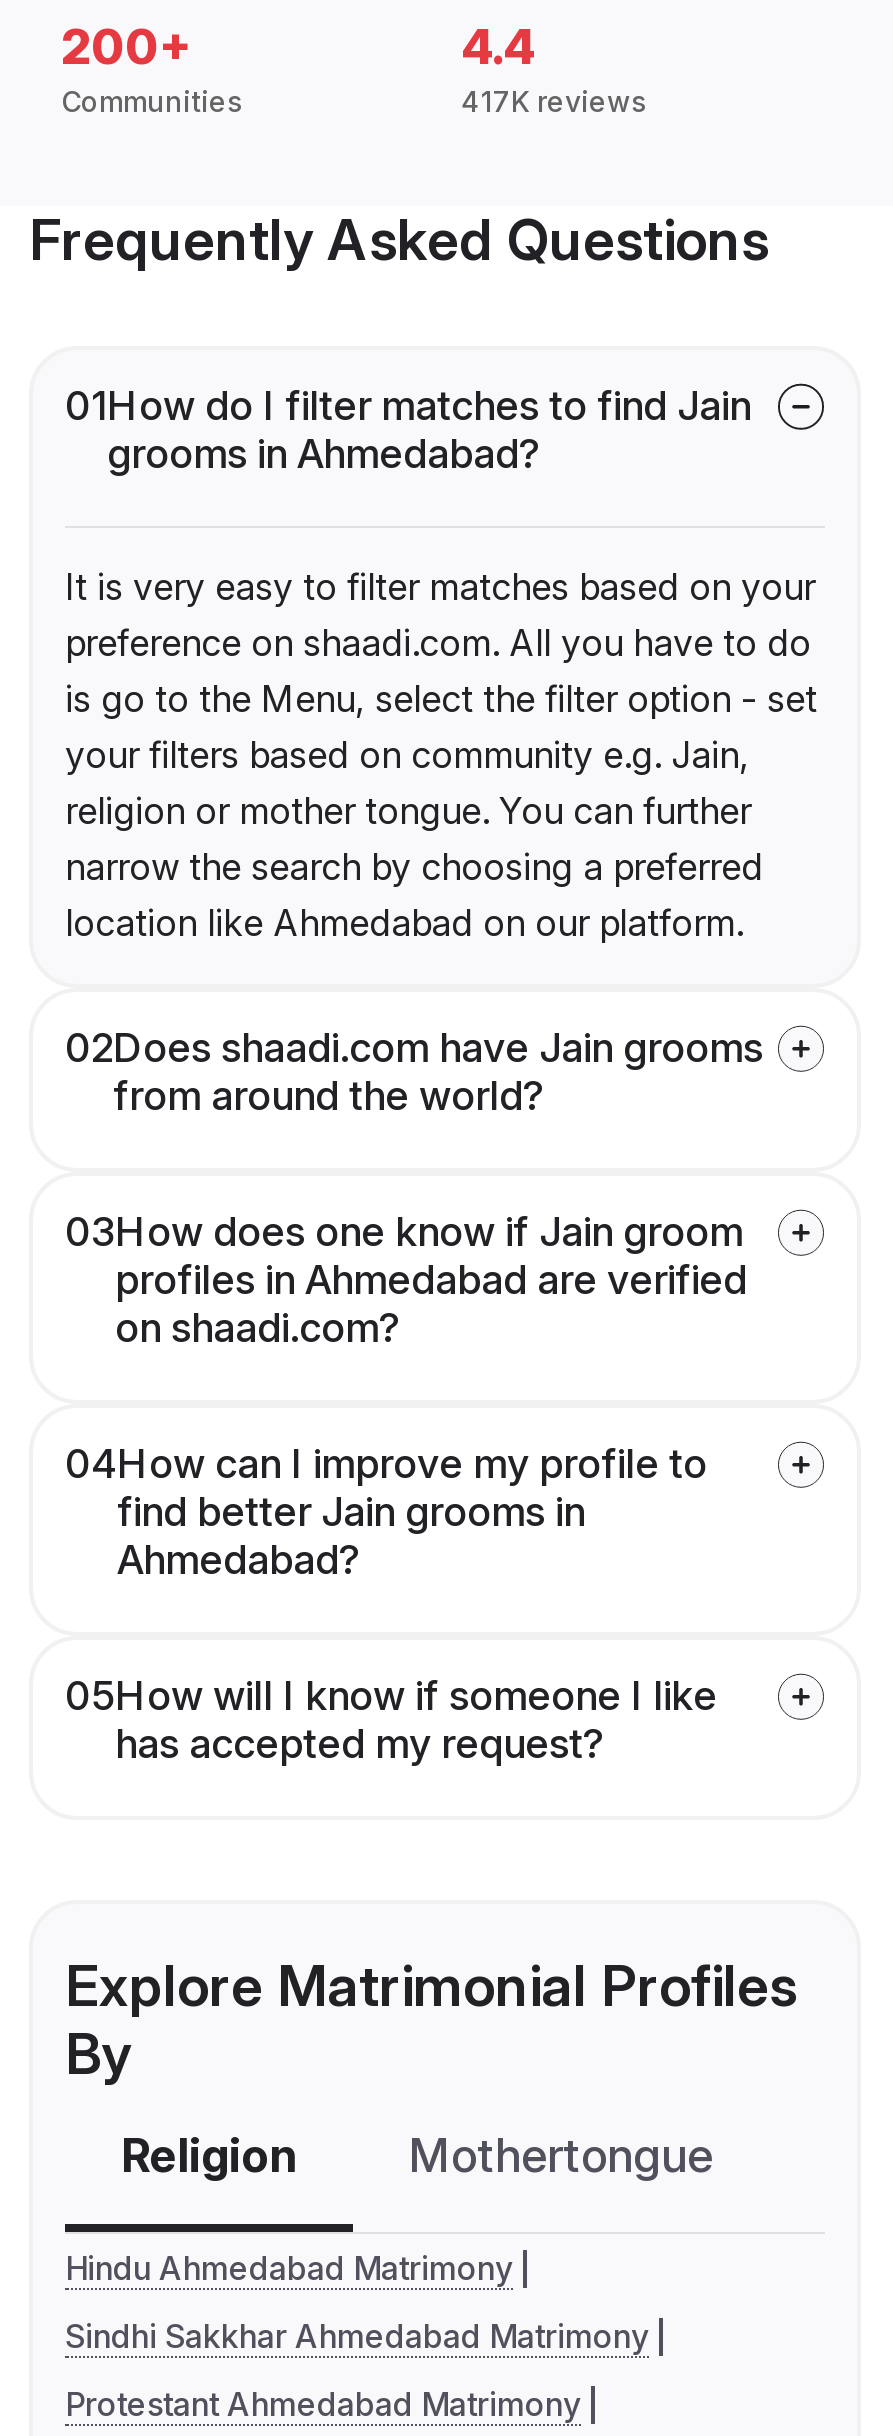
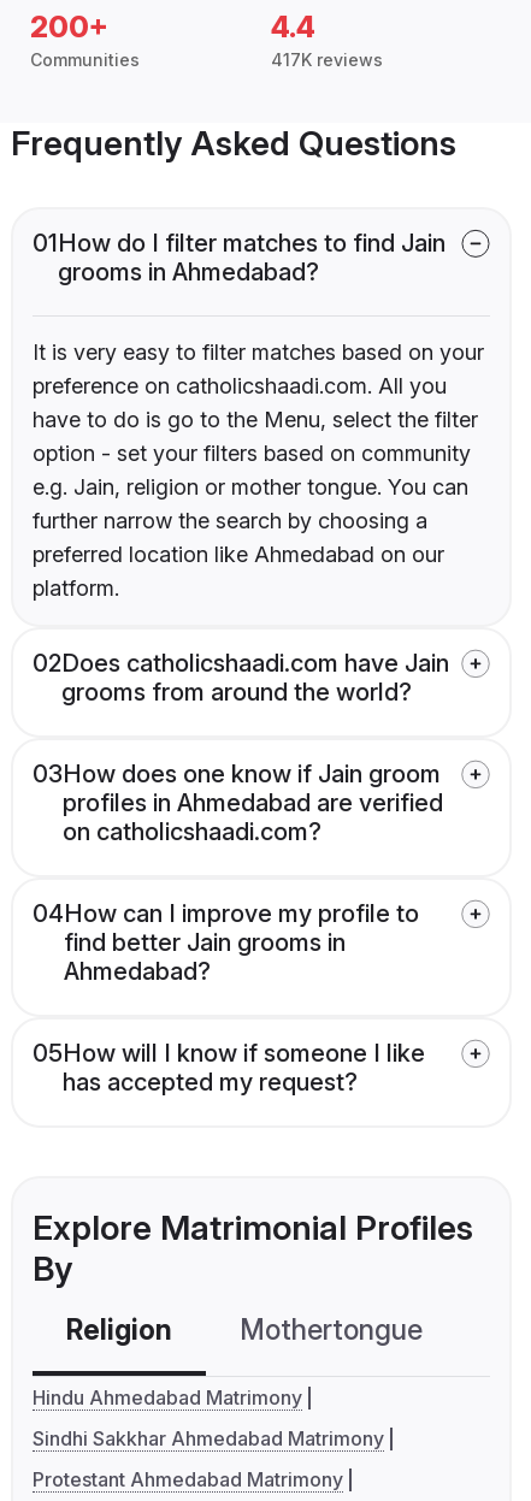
- preference on shaadi.com. All you have to do
- is go to the Menu, select the filter option - set
- your filters based on community e.g. Jain,
- religion or mother tongue. You can further
- narrow the search by choosing a preferred
- location like Ahmedabad on our platform.
+ preference on catholicshaadi.com. All you
+ have to do is go to the Menu, select the filter
+ option - set your filters based on community
+ e.g. Jain, religion or mother tongue. You can
+ further narrow the search by choosing a
+ preferred location like Ahmedabad on our
+ platform.

- 02Does shaadi.com have Jain grooms
- from around the world?
+ 02Does catholicshaadi.com have Jain
+ grooms from around the world?

- on shaadi.com?
+ on catholicshaadi.com?
